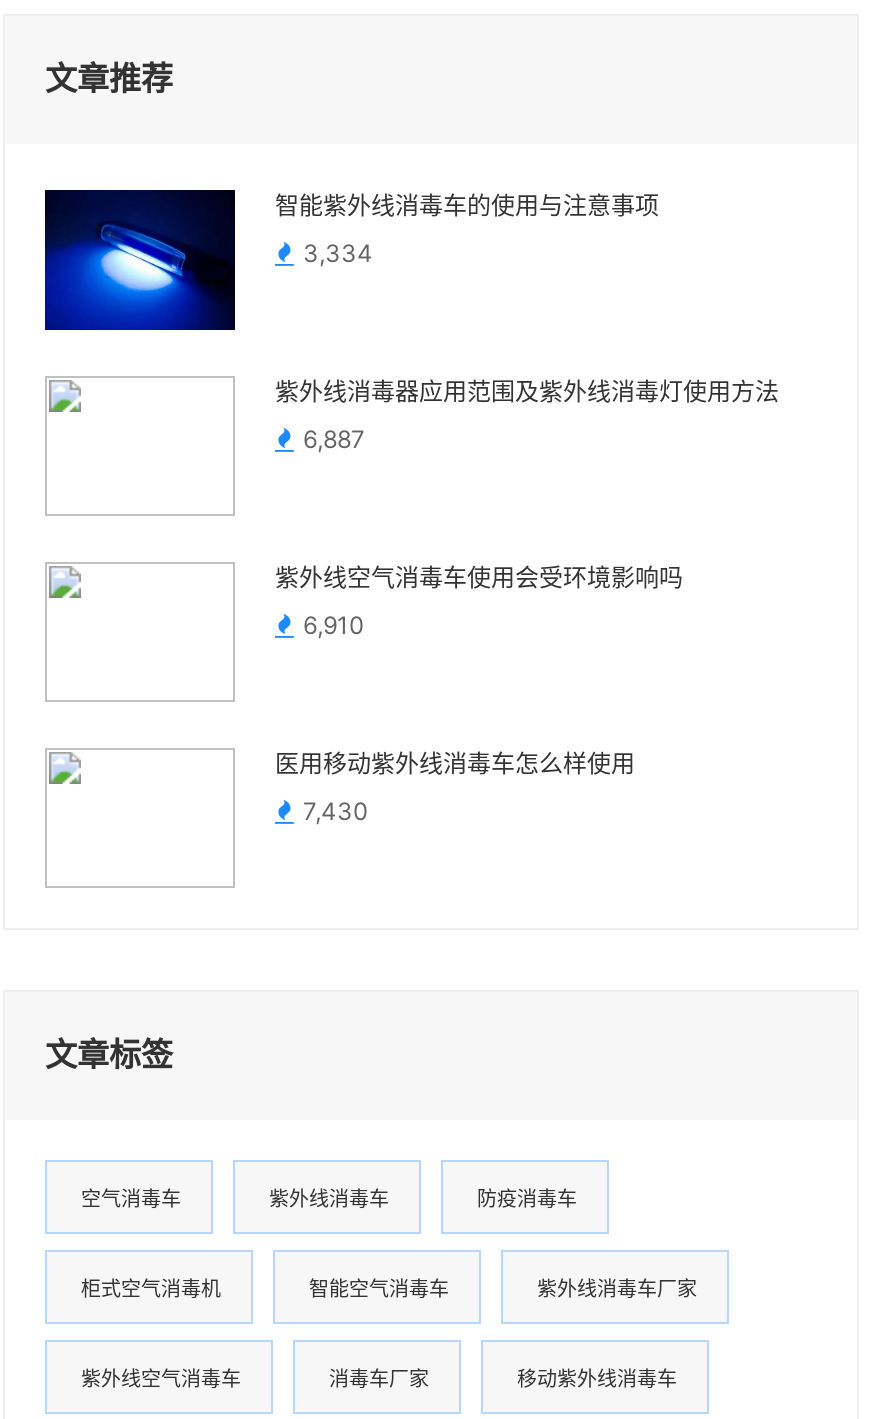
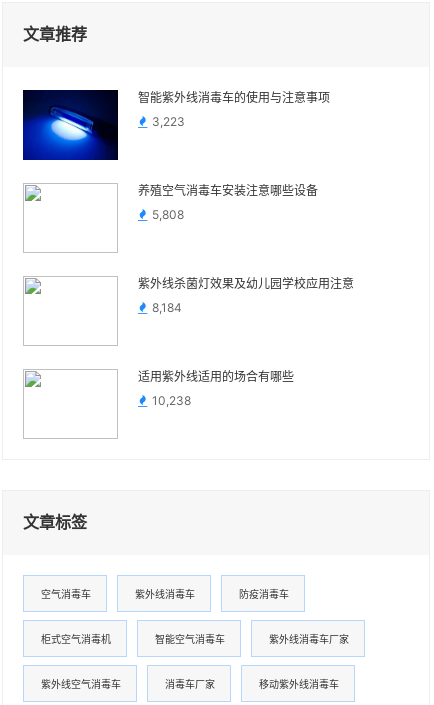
- 3,334
+ 3,223

- 紫外线消毒器应用范围及紫外线消毒灯使用方法
+ 养殖空气消毒车安装注意哪些设备

- 6,887
+ 5,808

- 紫外线空气消毒车使用会受环境影响吗
+ 紫外线杀菌灯效果及幼儿园学校应用注意

- 6,910
+ 8,184

- 医用移动紫外线消毒车怎么样使用
+ 适用紫外线适用的场合有哪些

- 7,430
+ 10,238
